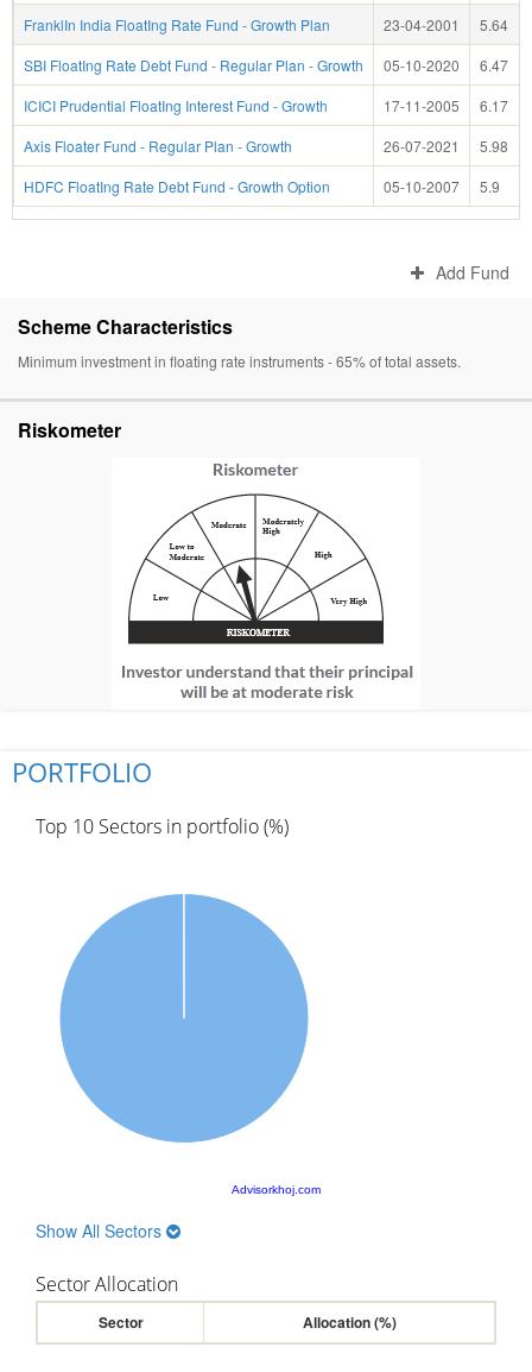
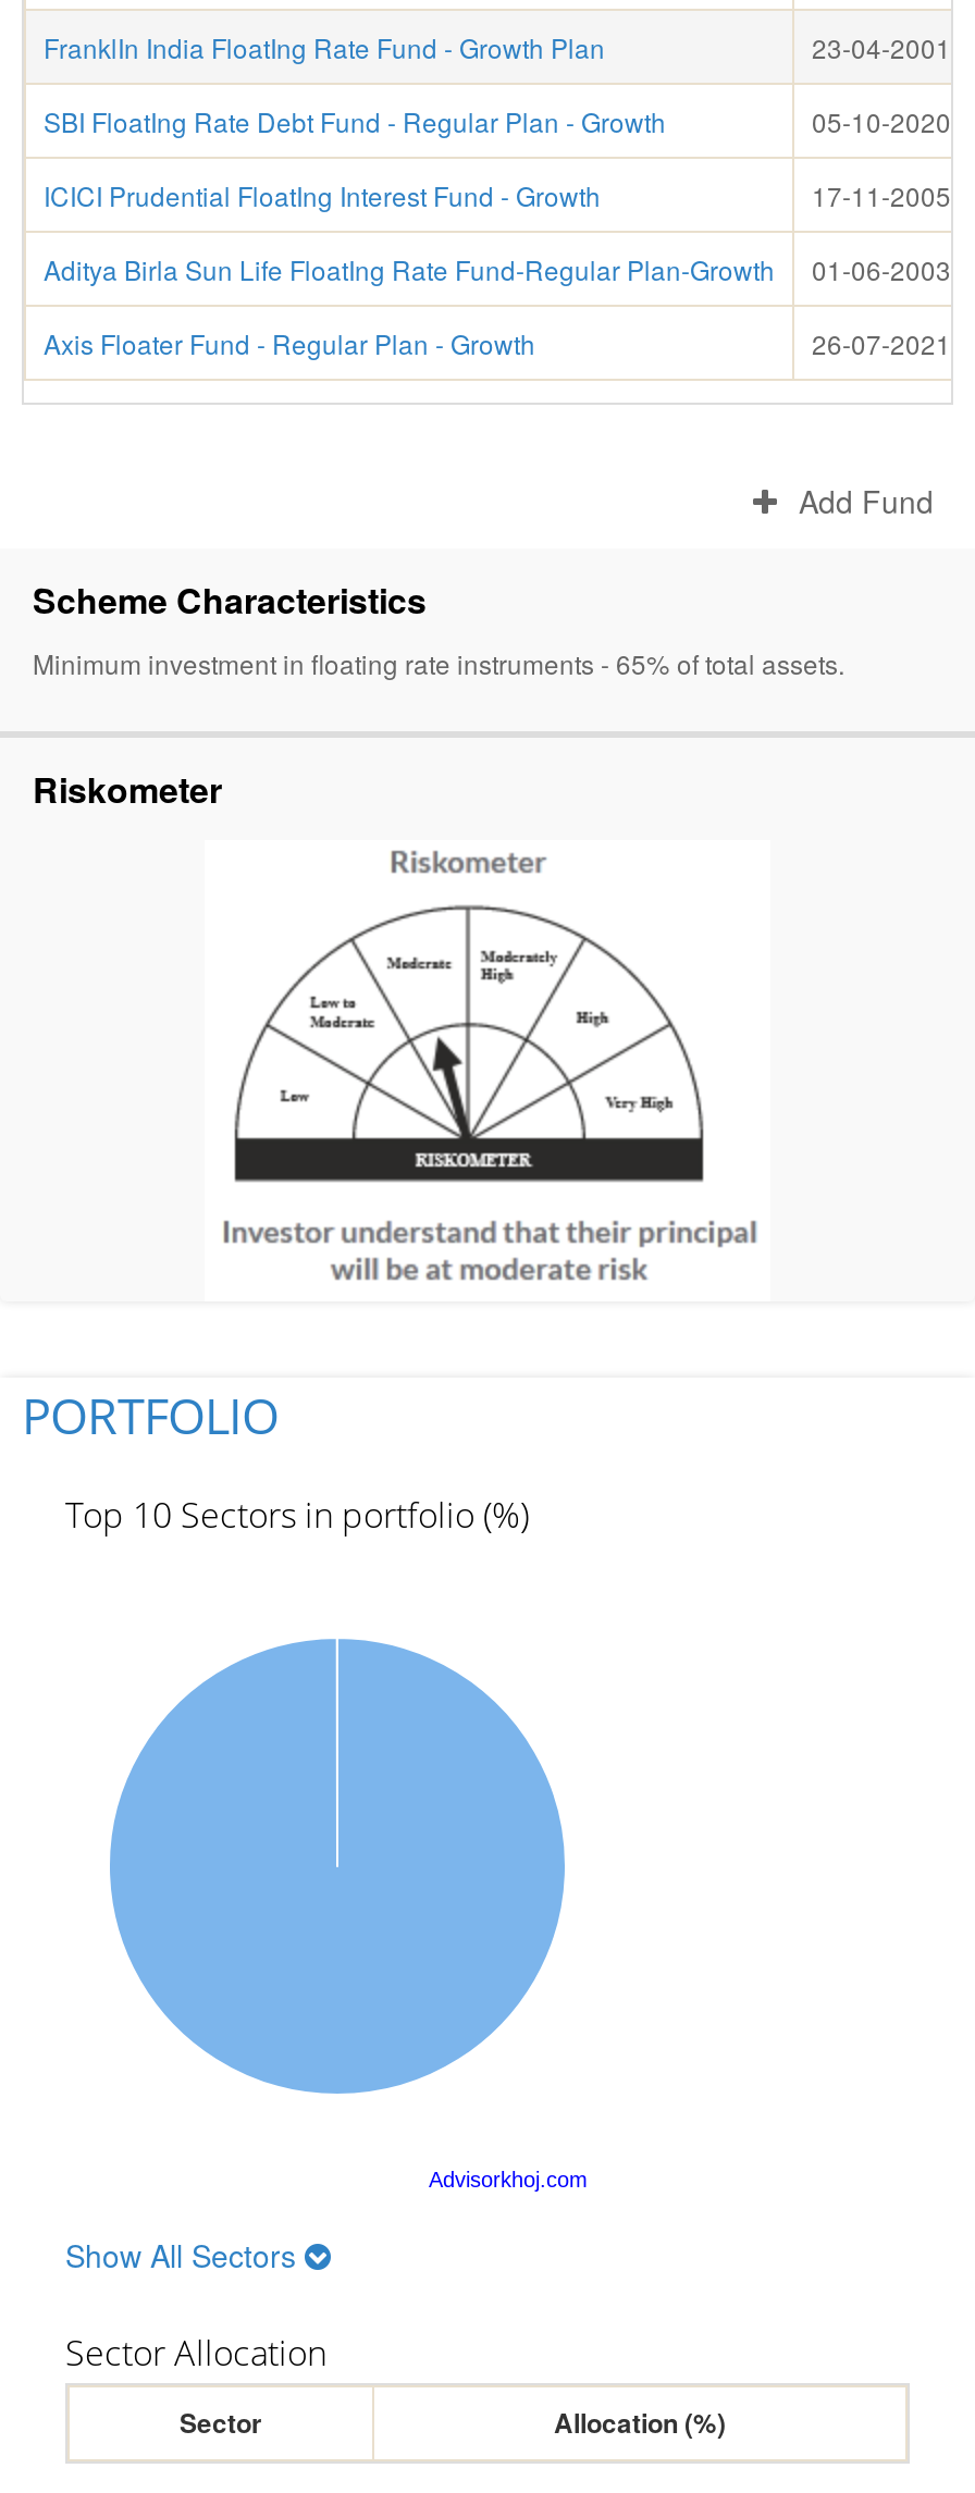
- 5.64

- 6.47

- 6.17
+ Aditya Birla Sun Life FloatIng Rate Fund-Regular Plan-Growth
+ 01-06-2003

- 5.98
- HDFC FloatIng Rate Debt Fund - Growth Option
- 05-10-2007
- 5.9

moved down: Axis Floater Fund - Regular Plan - Growth | 26-07-2021
